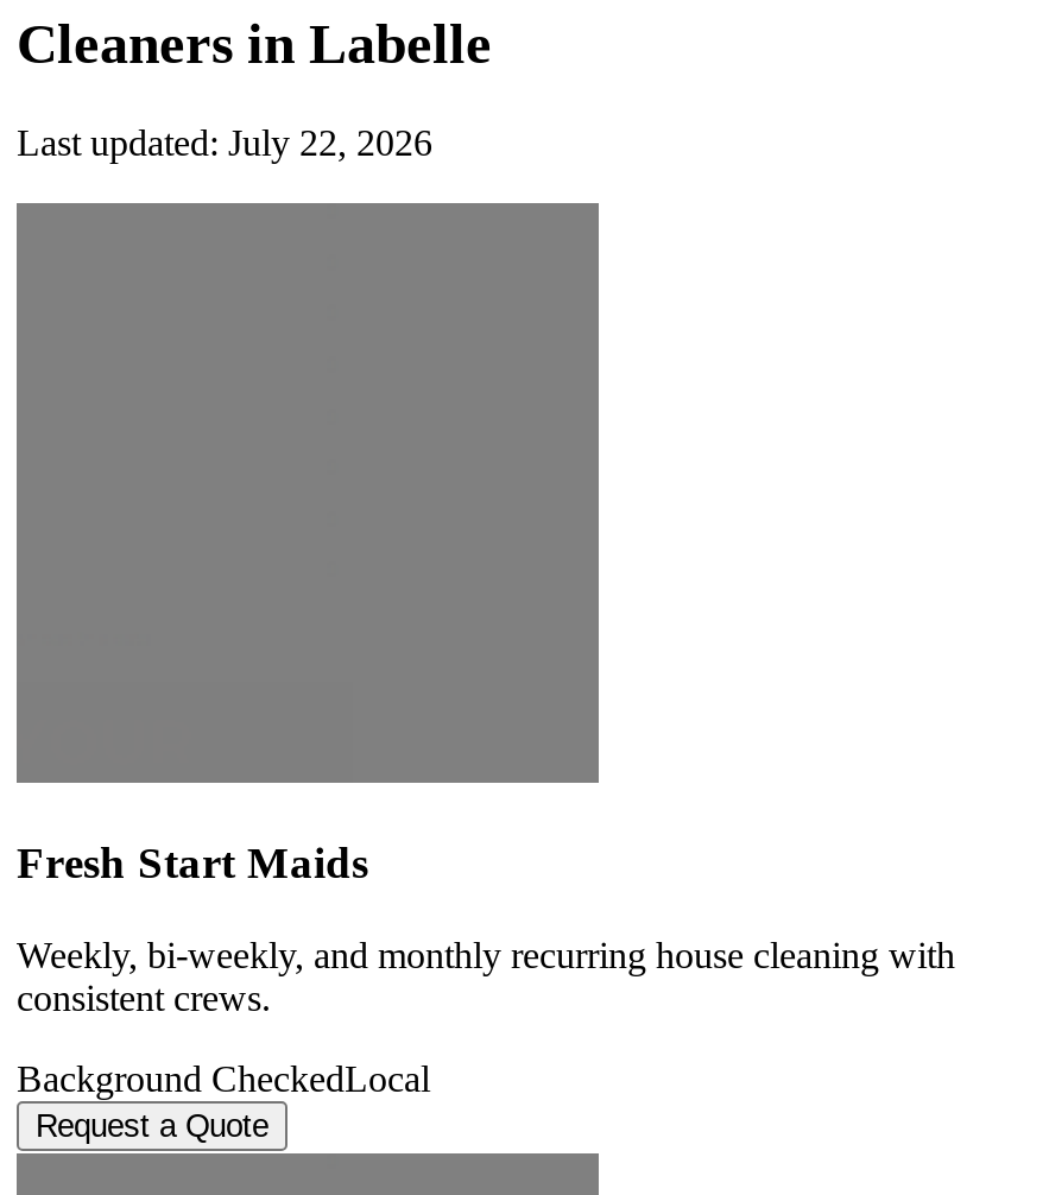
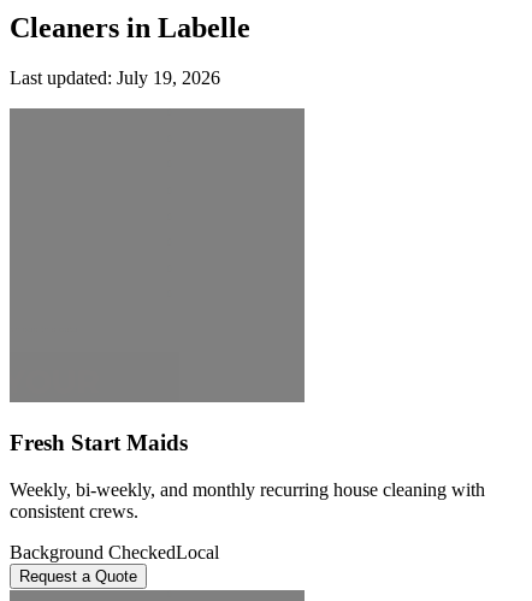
- Last updated: July 22, 2026
+ Last updated: July 19, 2026
